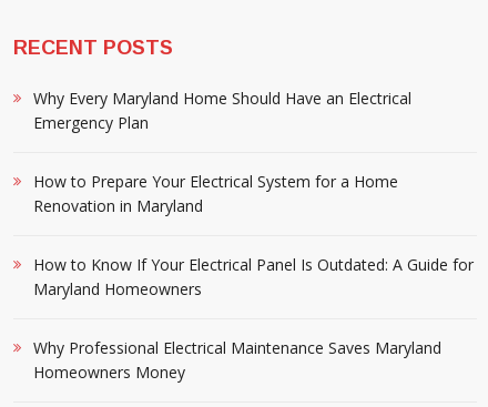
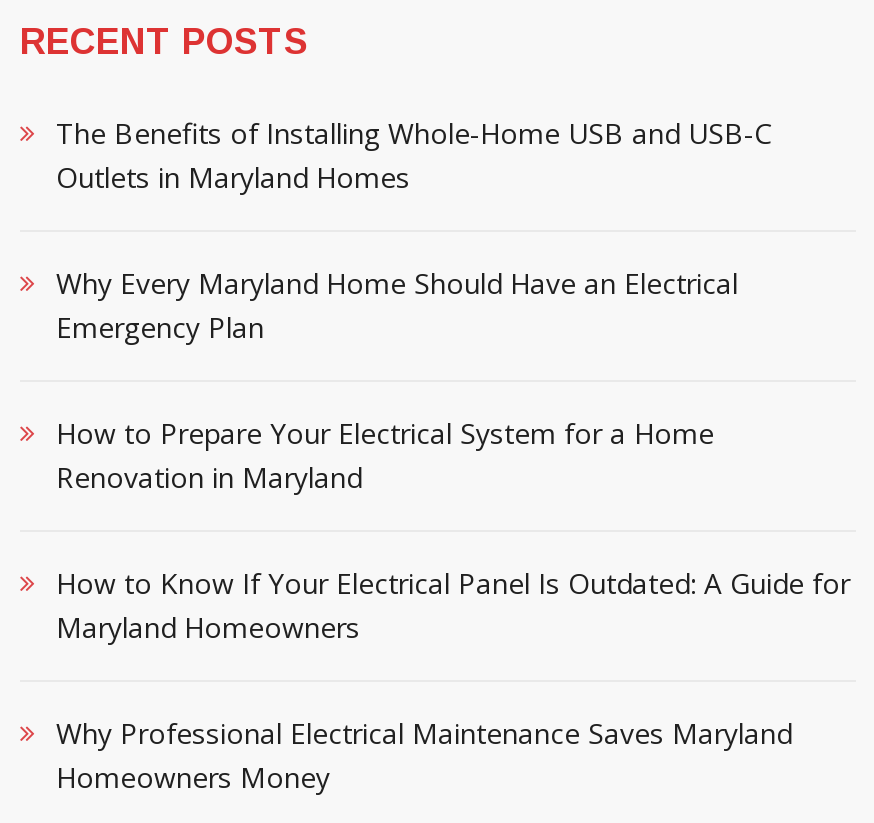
+ The Benefits of Installing Whole-Home USB and USB-C
+ Outlets in Maryland Homes
